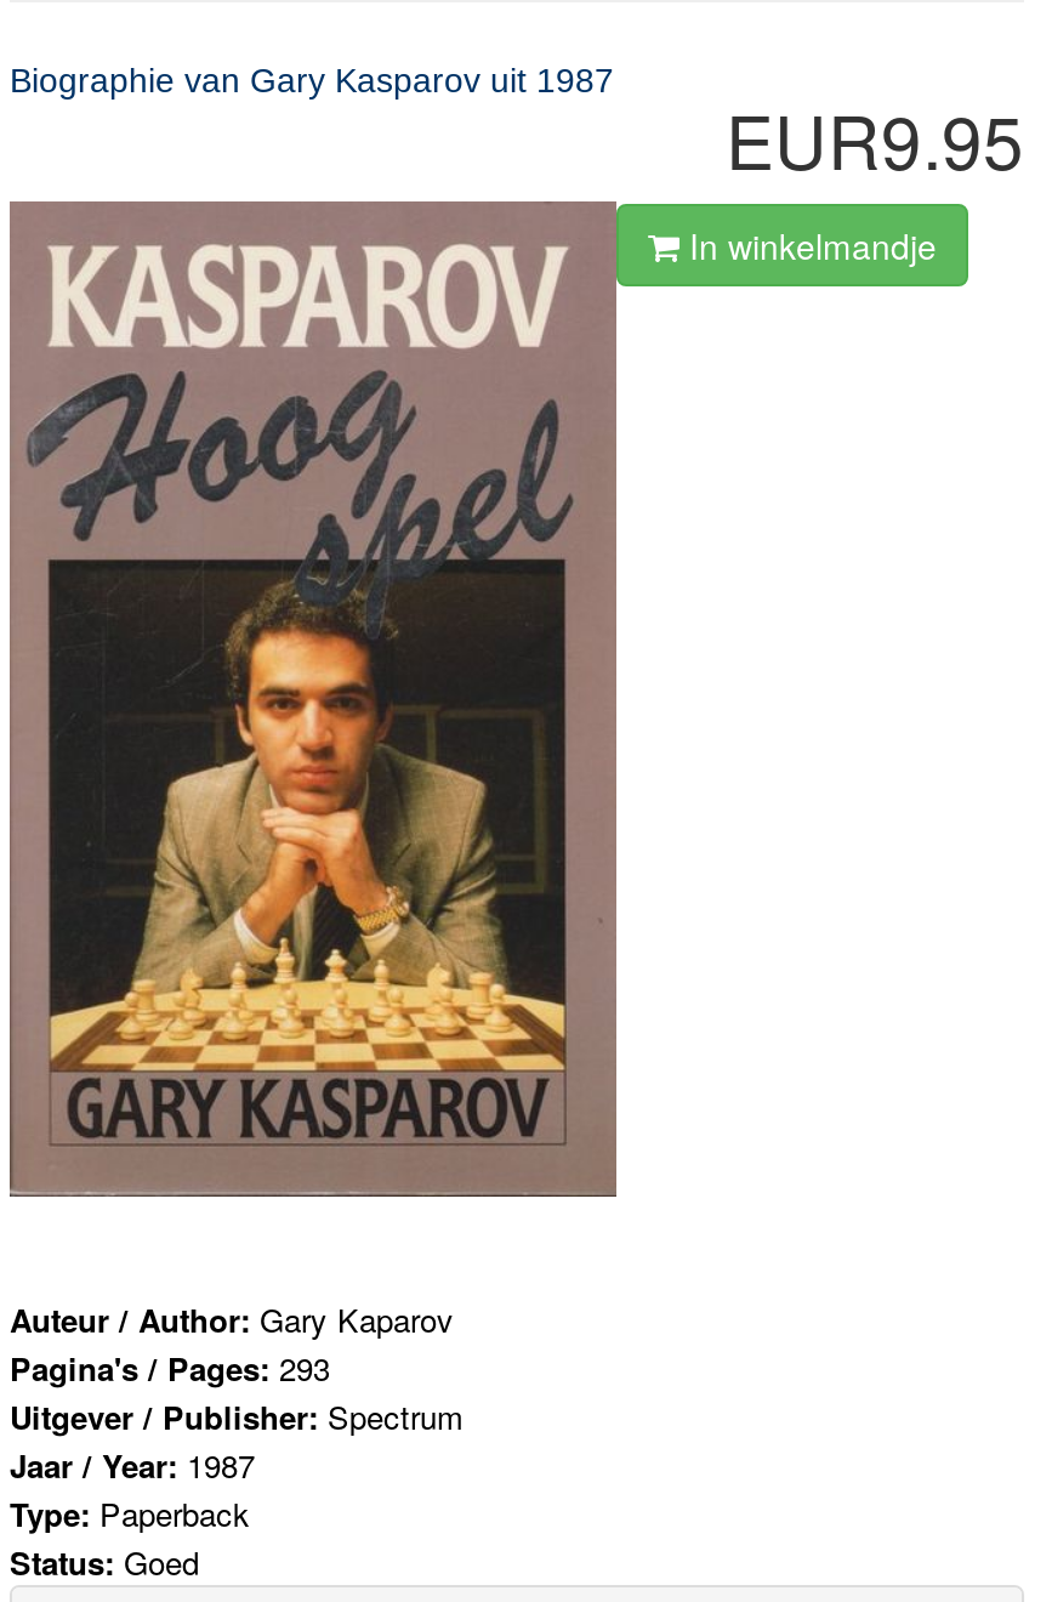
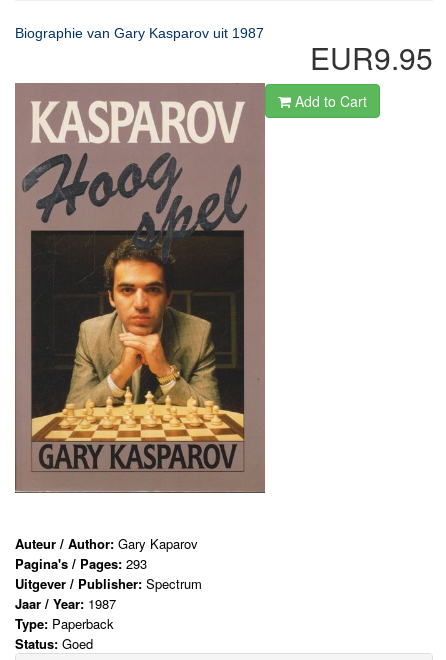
- In winkelmandje
+ Add to Cart
